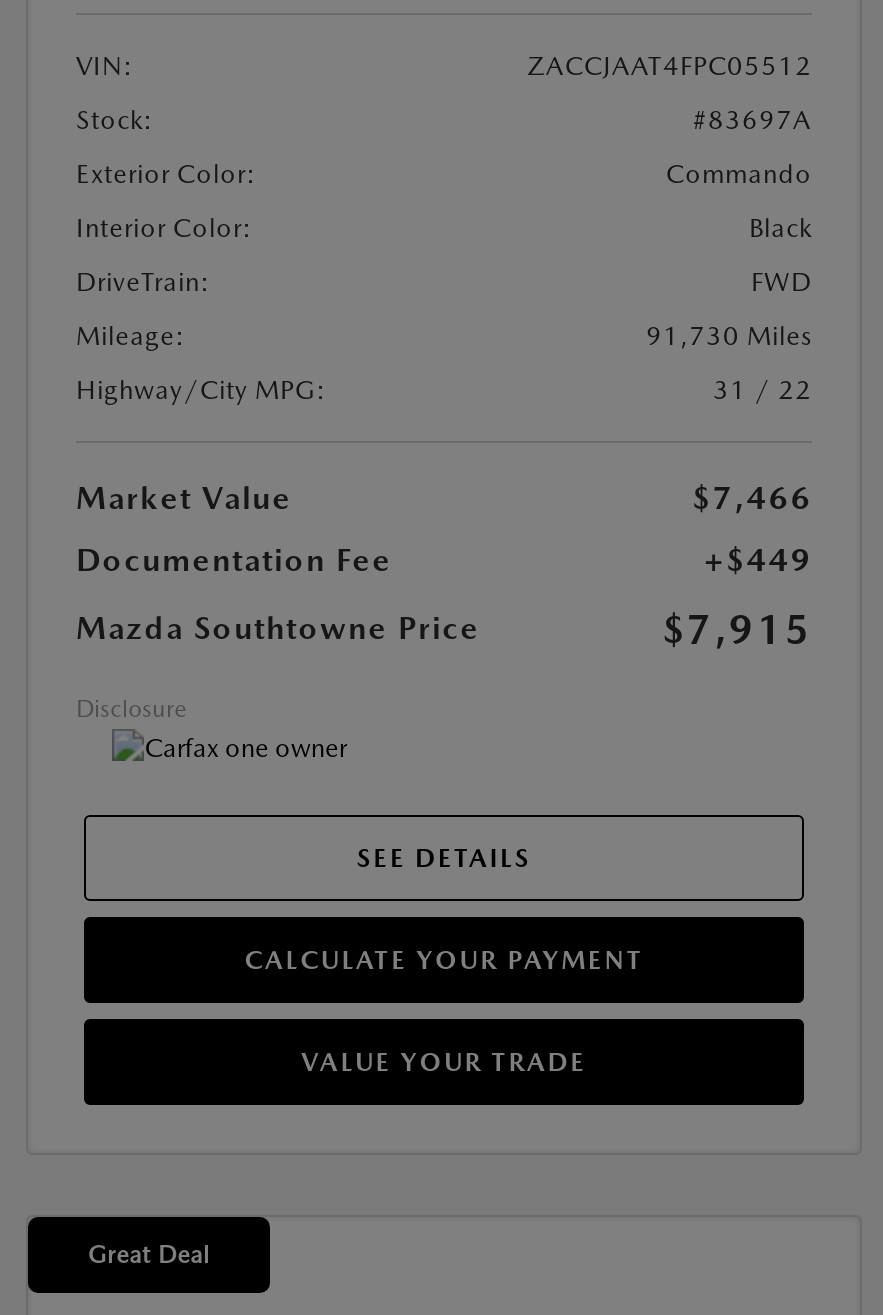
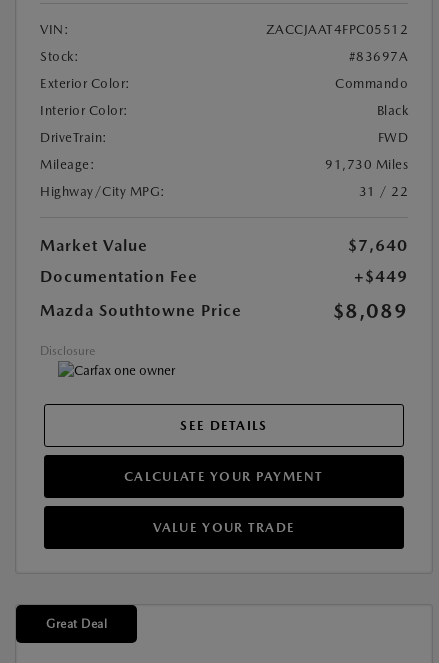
- $7,466
+ $7,640

- $7,915
+ $8,089
